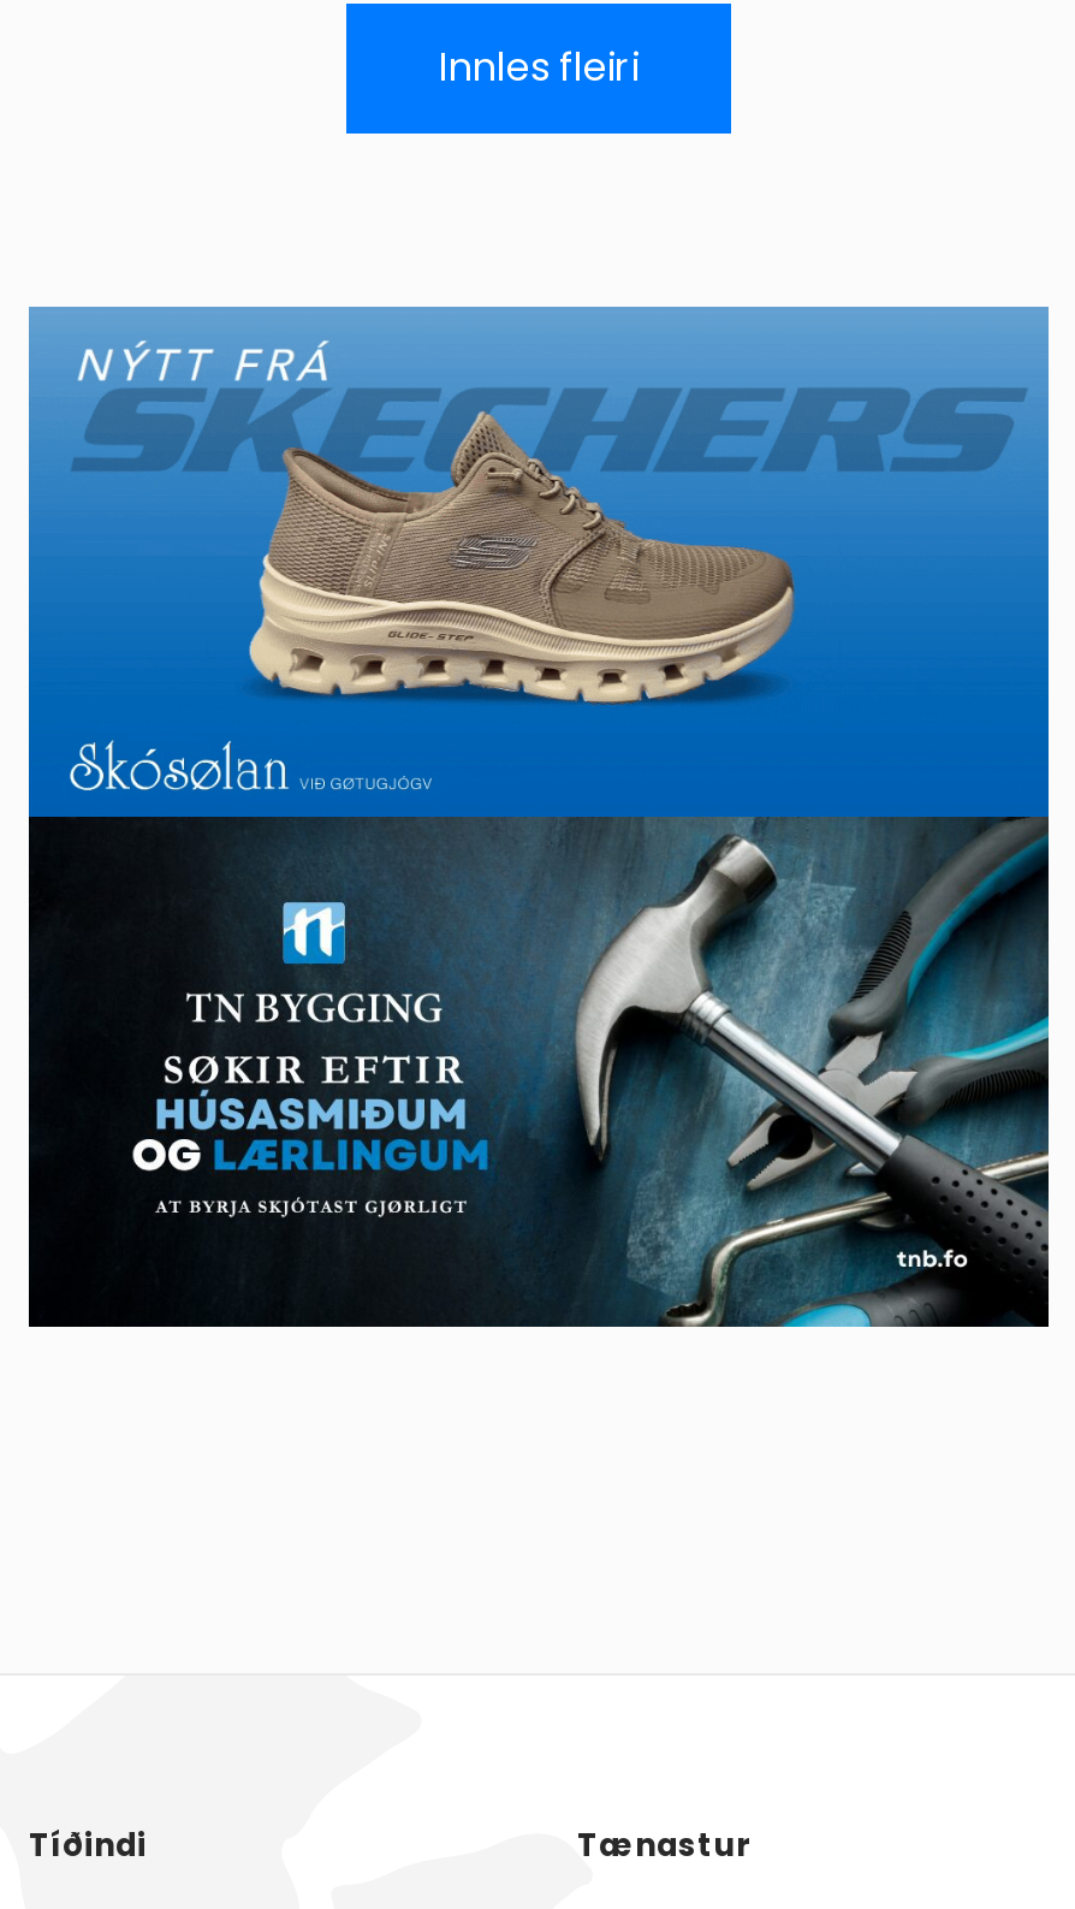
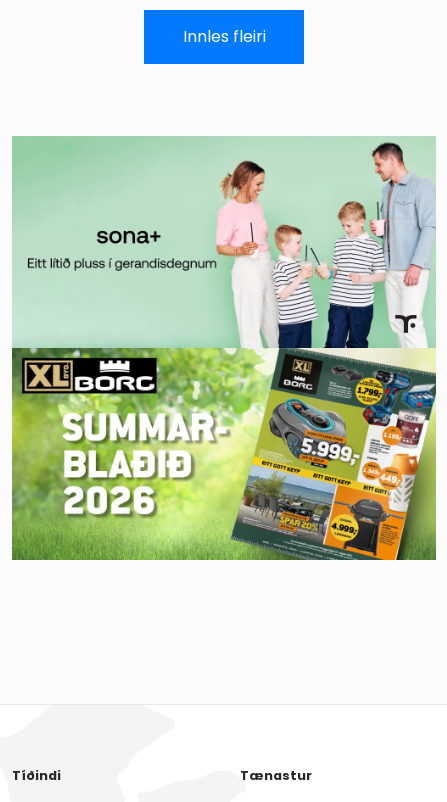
- [image]
+ [image]
